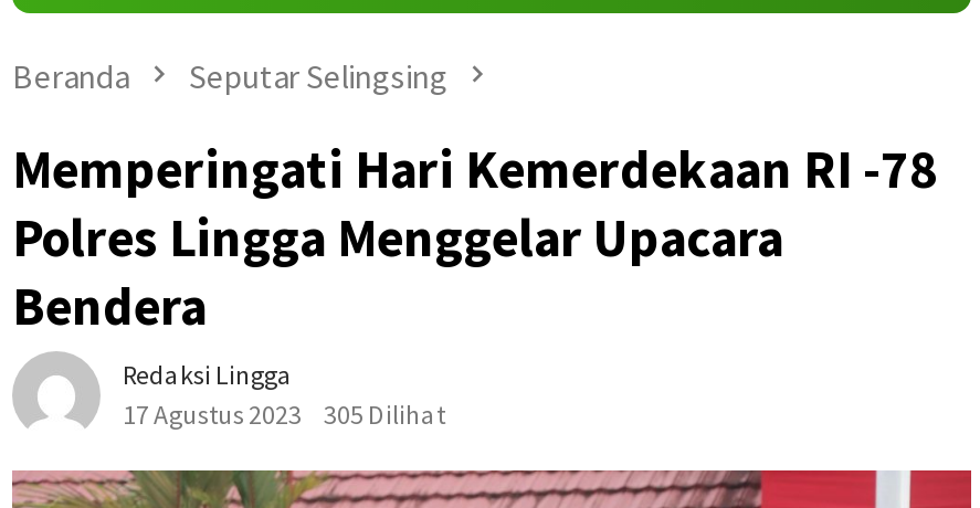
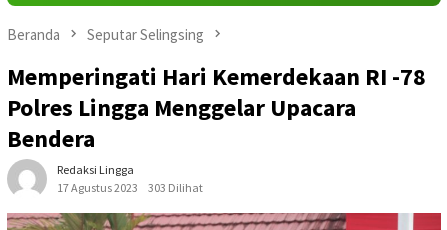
- 17 Agustus 2023 305 Dilihat
+ 17 Agustus 2023 303 Dilihat
